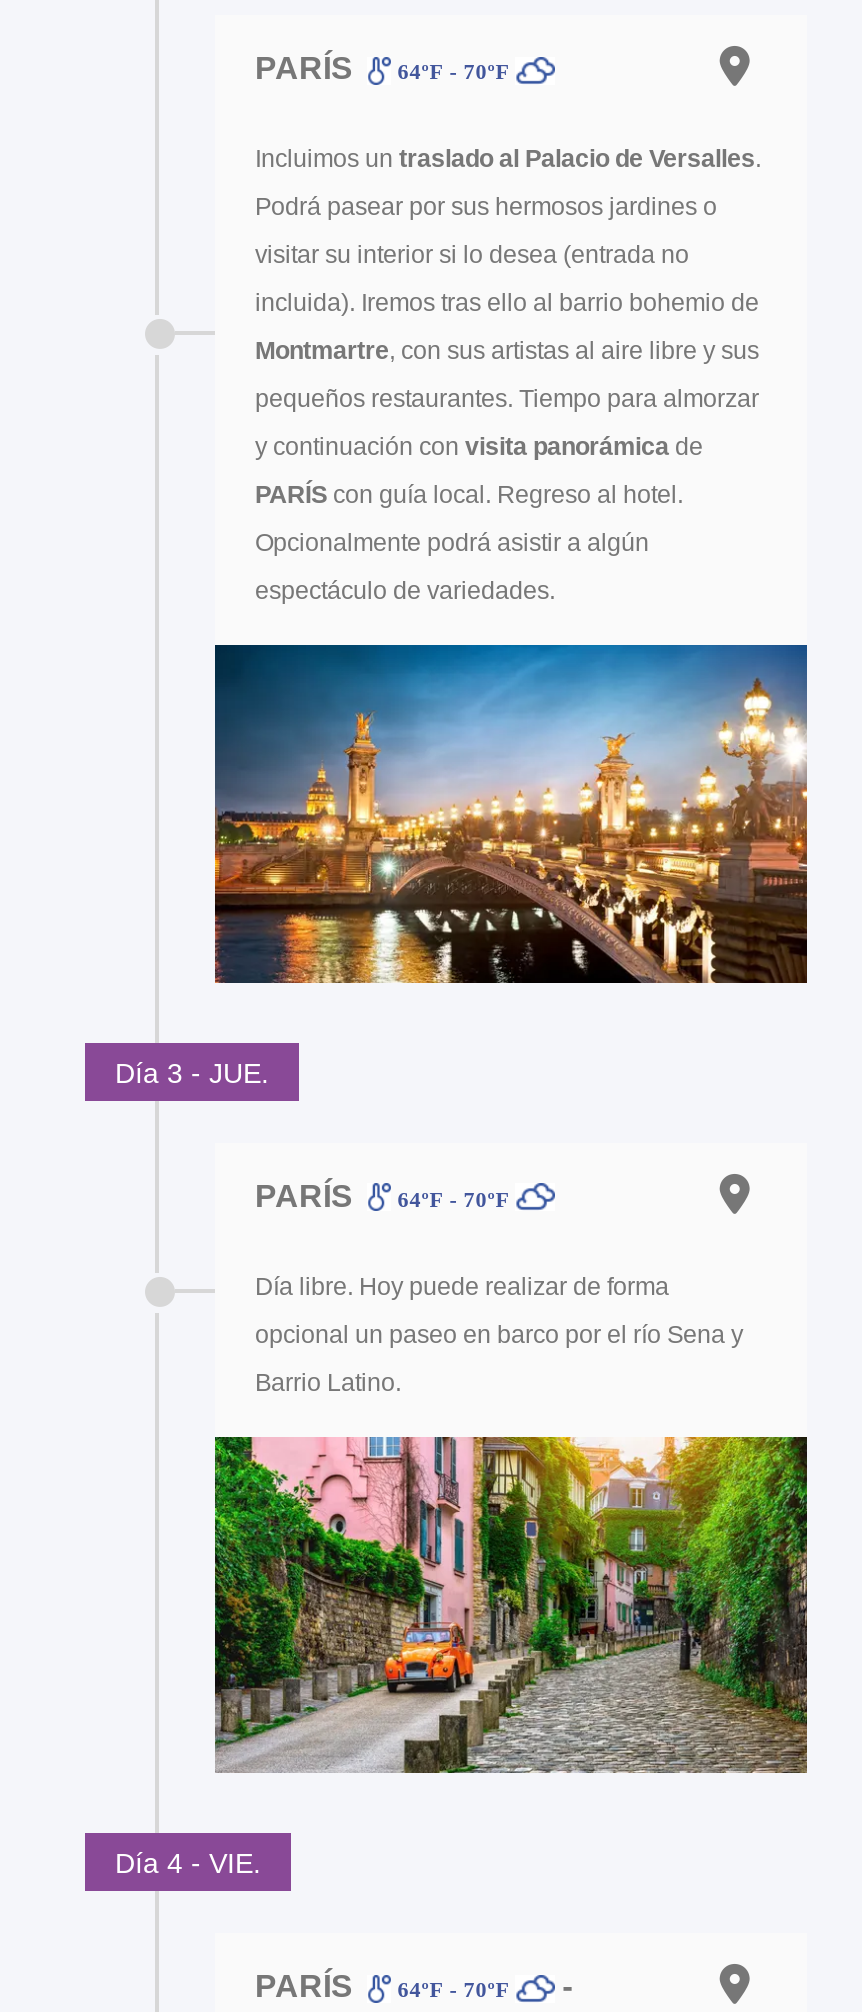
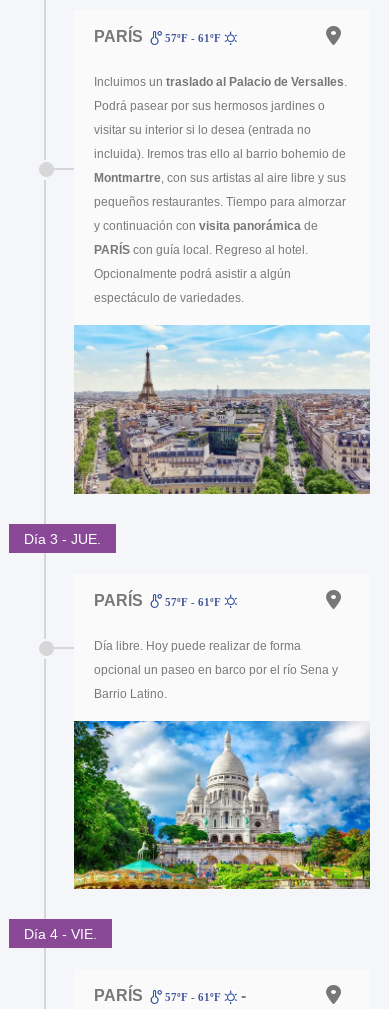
- PARÍS 64ºF - 70ºF
+ PARÍS 57ºF - 61ºF

- [image]
+ [image]

- PARÍS 64ºF - 70ºF
+ PARÍS 57ºF - 61ºF

- [image]
+ [image]

- 64ºF - 70ºF
+ 57ºF - 61ºF
